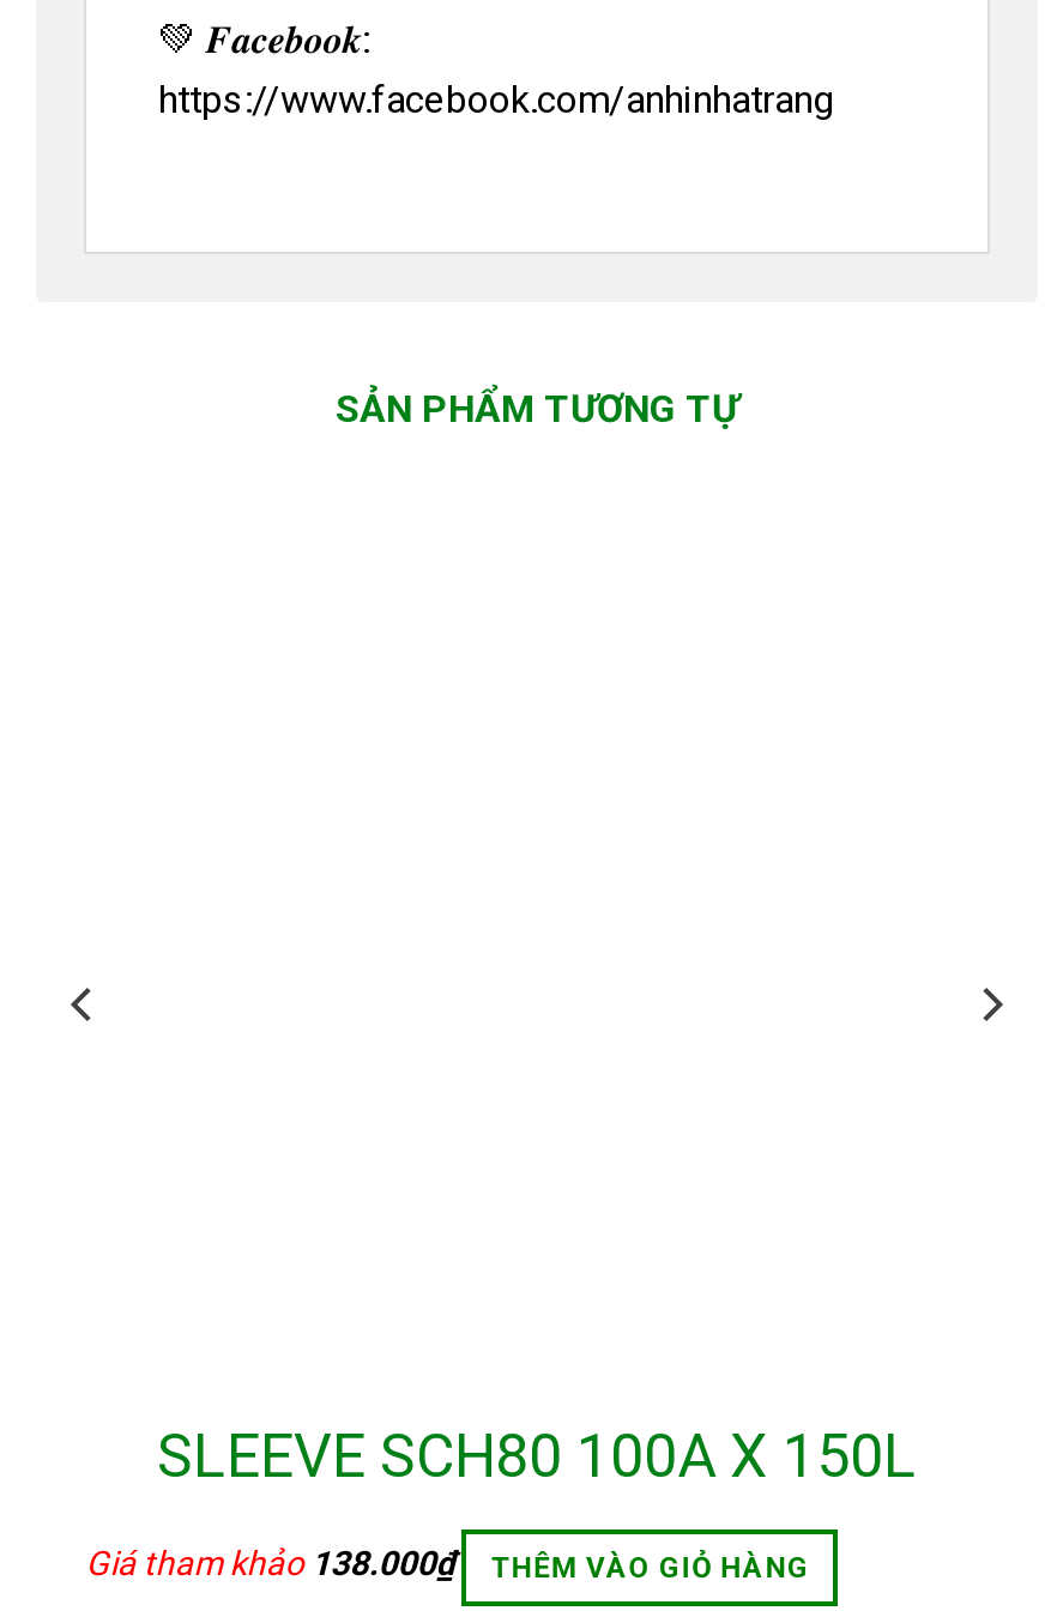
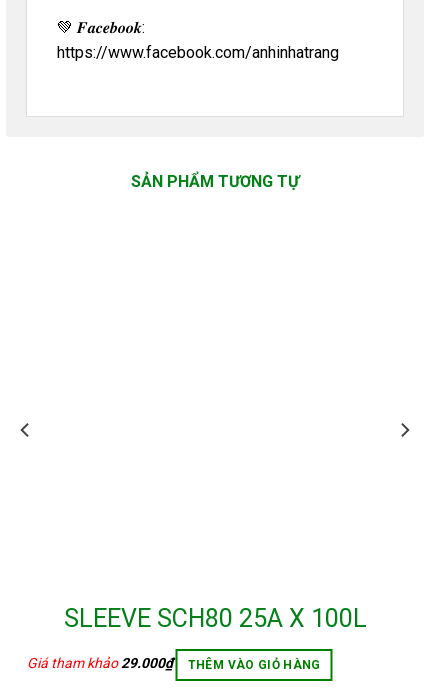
- SLEEVE SCH80 100A X 150L
+ SLEEVE SCH80 25A X 100L

- Giá tham khảo 138.000₫ THÊM VÀO GIỎ HÀNG
+ Giá tham khảo 29.000₫ THÊM VÀO GIỎ HÀNG
